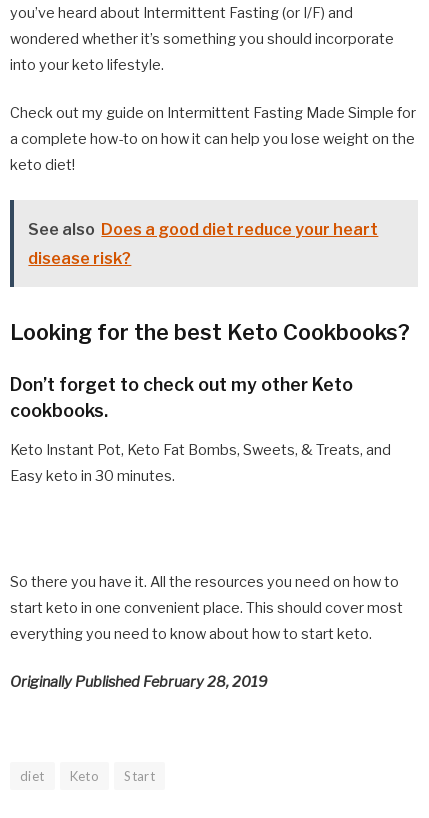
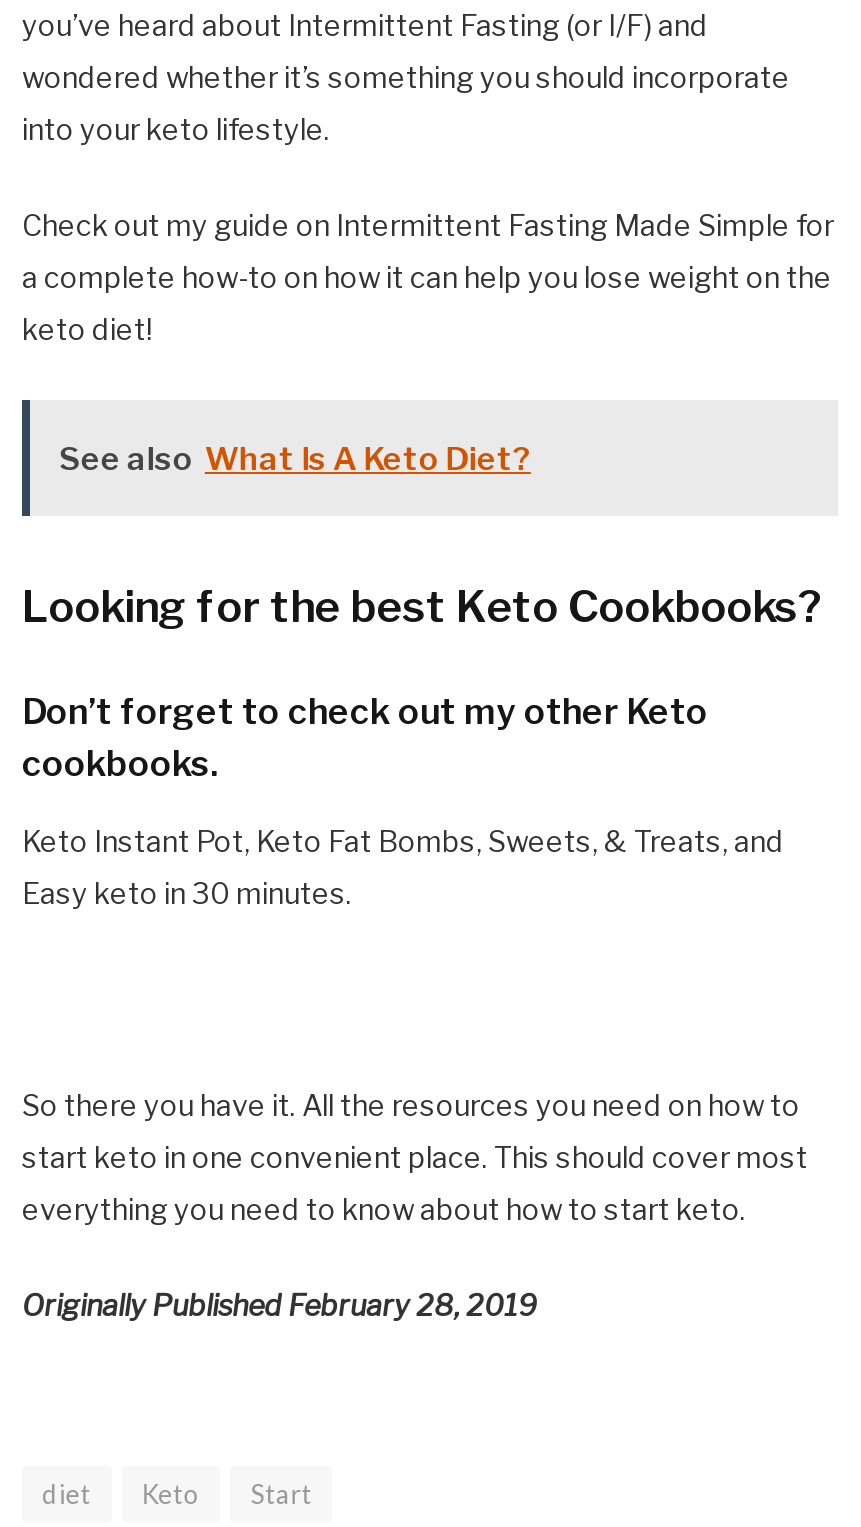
- See also Does a good diet reduce your heart
- disease risk?
+ See also What Is A Keto Diet?
